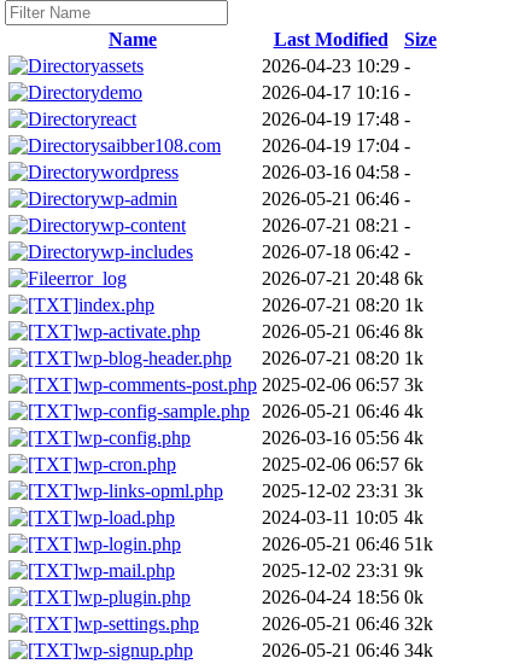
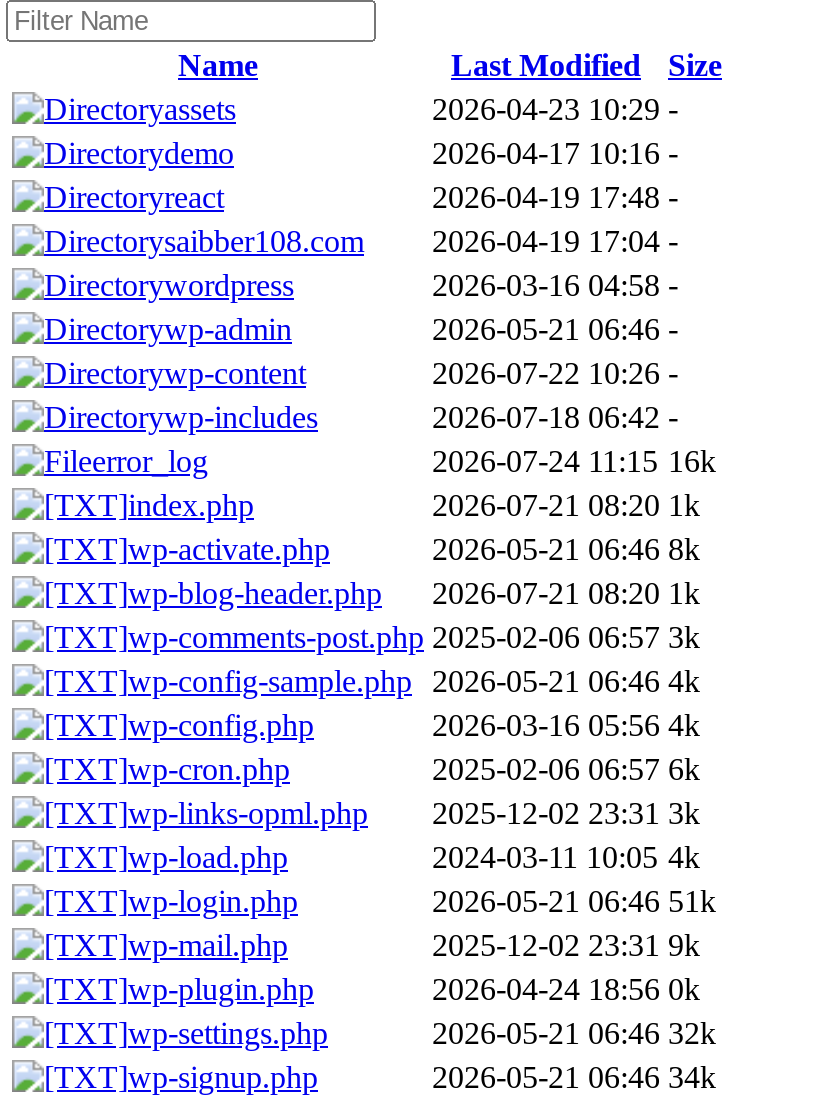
- 2026-07-21 08:21 -
+ 2026-07-22 10:26 -

- 2026-07-21 20:48 6k
+ 2026-07-24 11:15 16k
